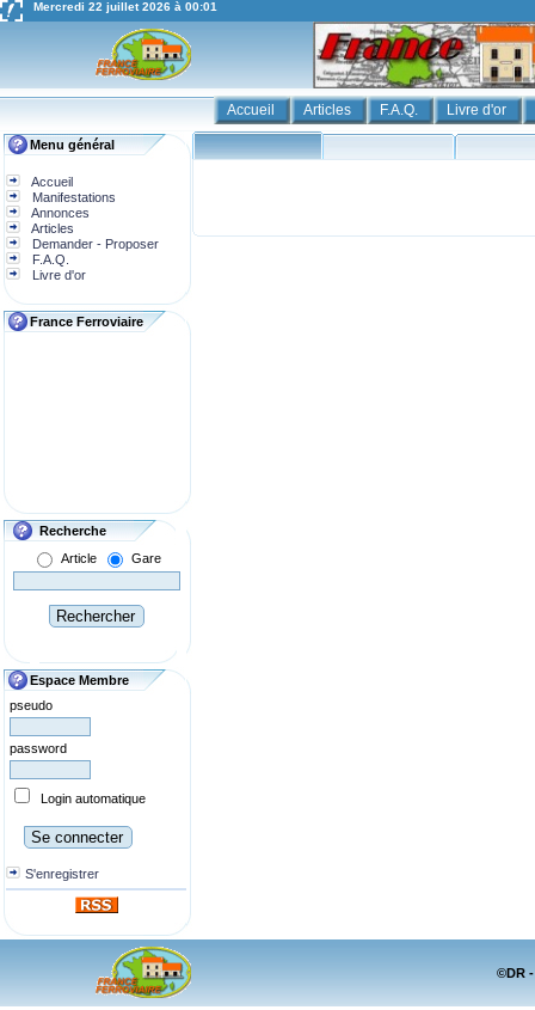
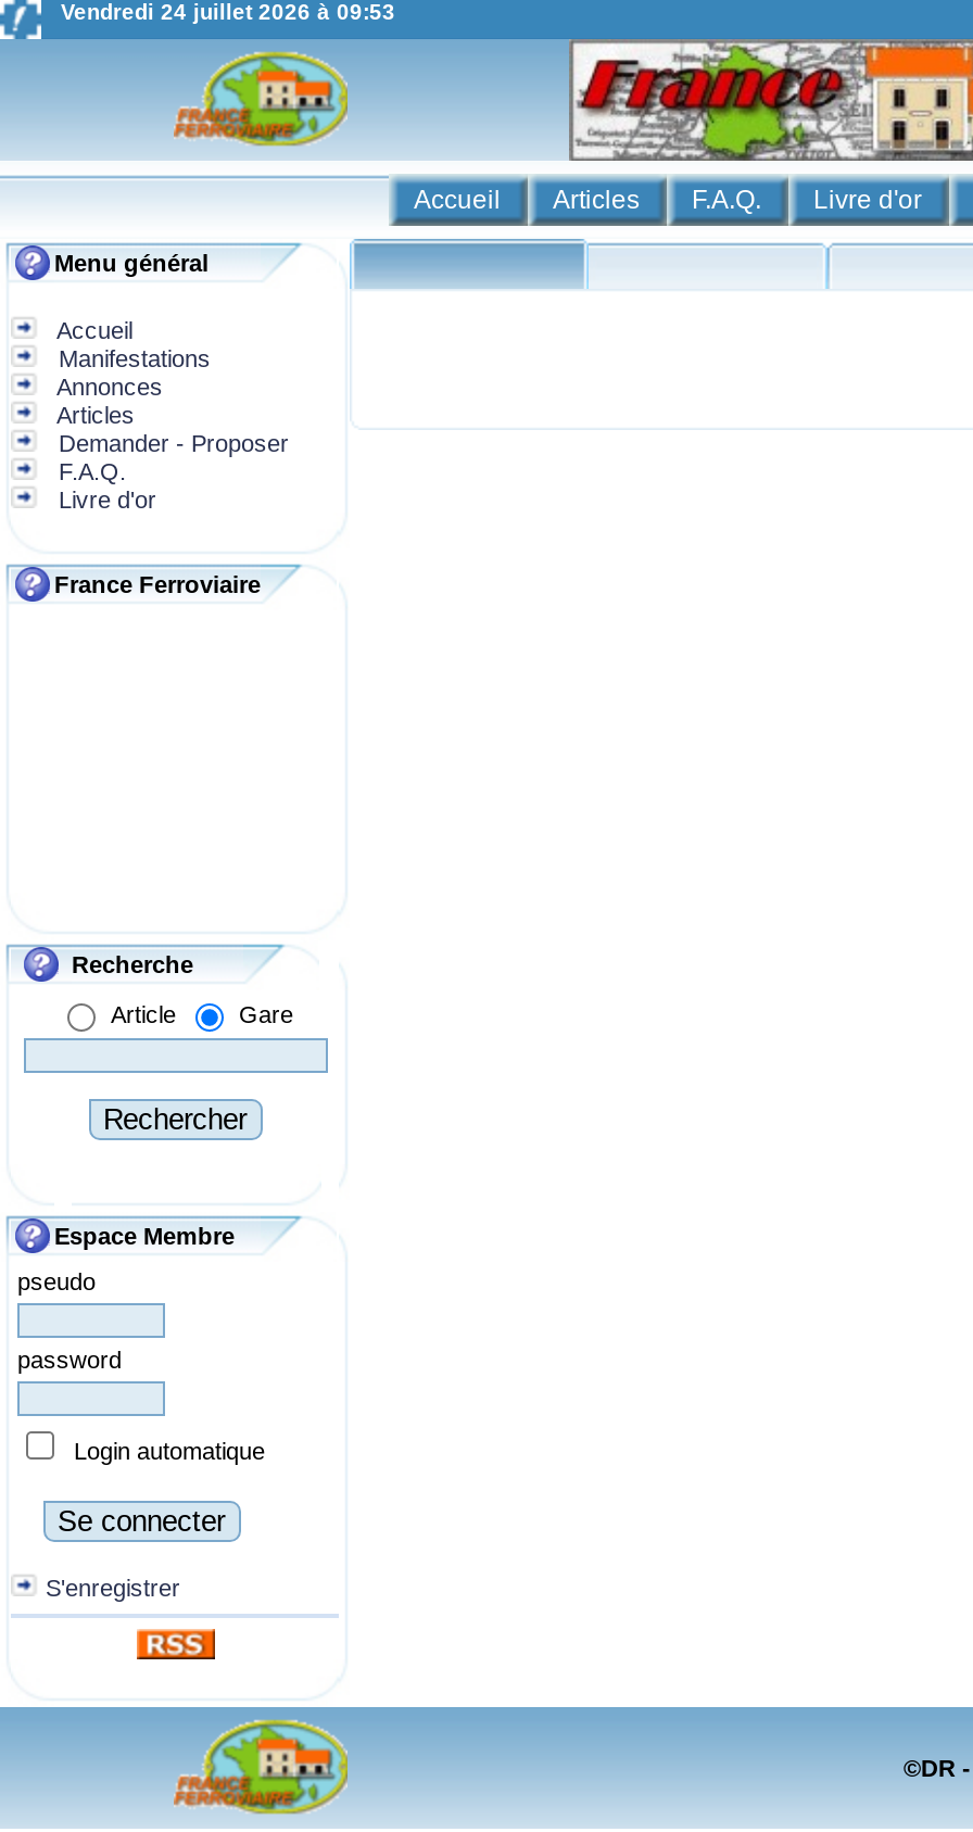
- Mercredi 22 juillet 2026 à 00:01
+ Vendredi 24 juillet 2026 à 09:53
